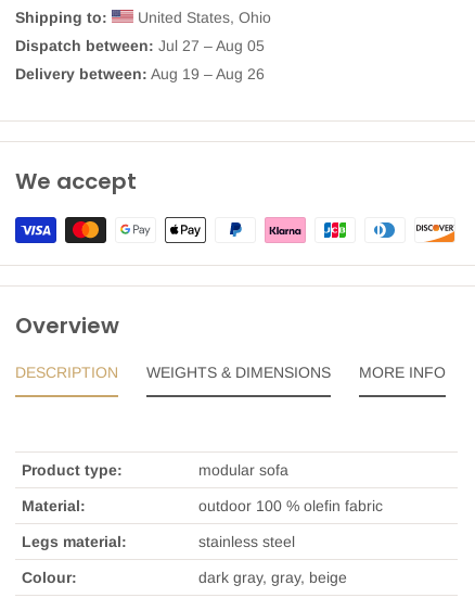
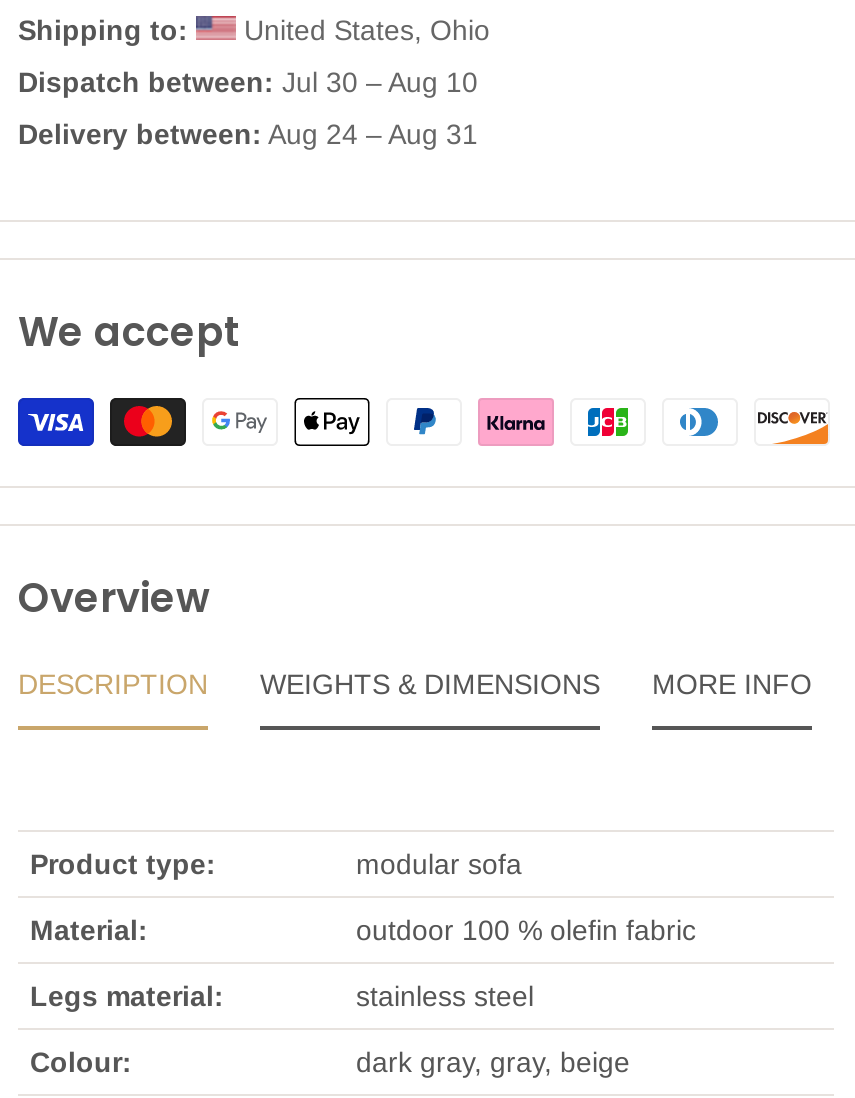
- Dispatch between: Jul 27 – Aug 05
+ Dispatch between: Jul 30 – Aug 10

- Delivery between: Aug 19 – Aug 26
+ Delivery between: Aug 24 – Aug 31
